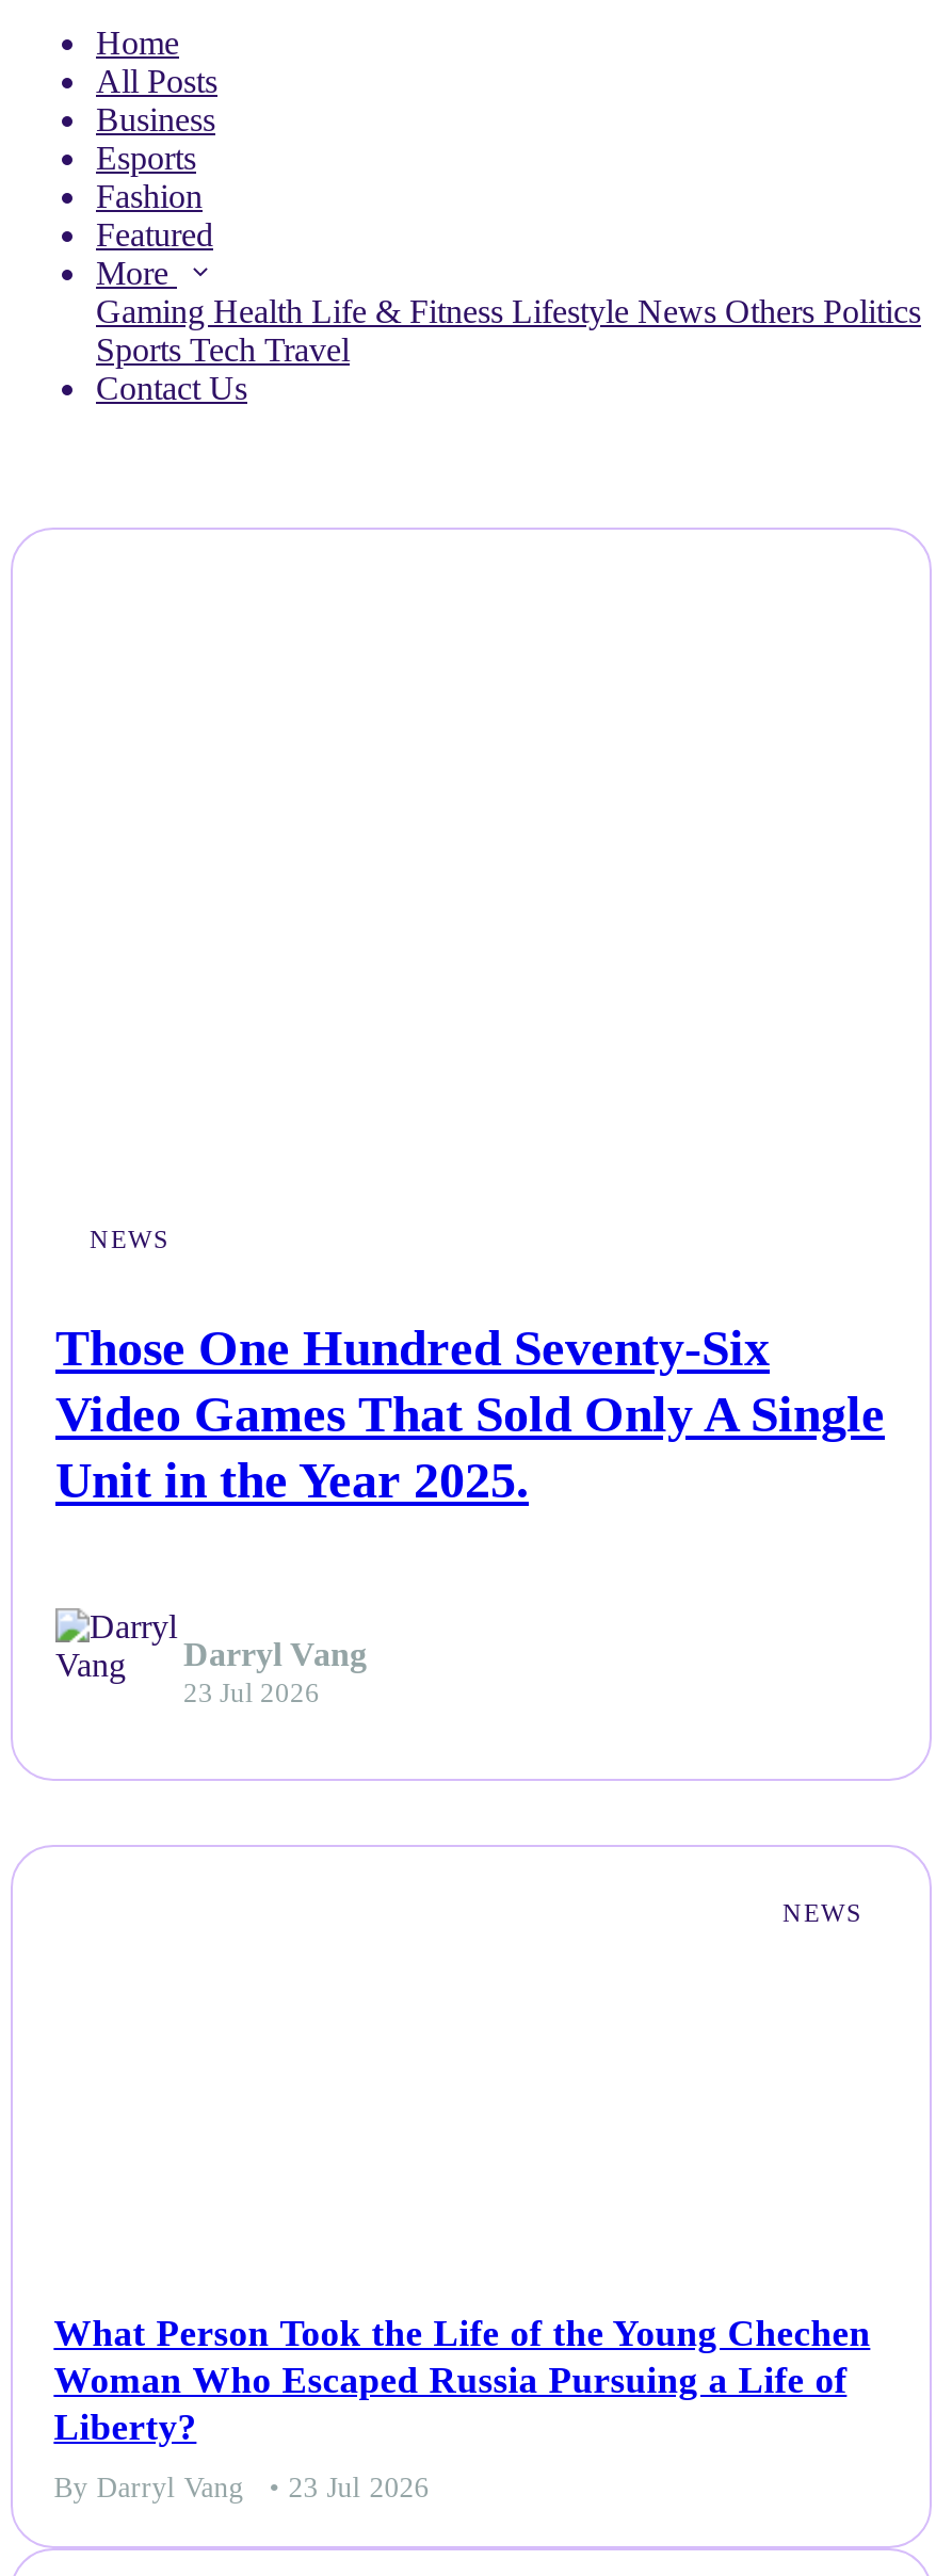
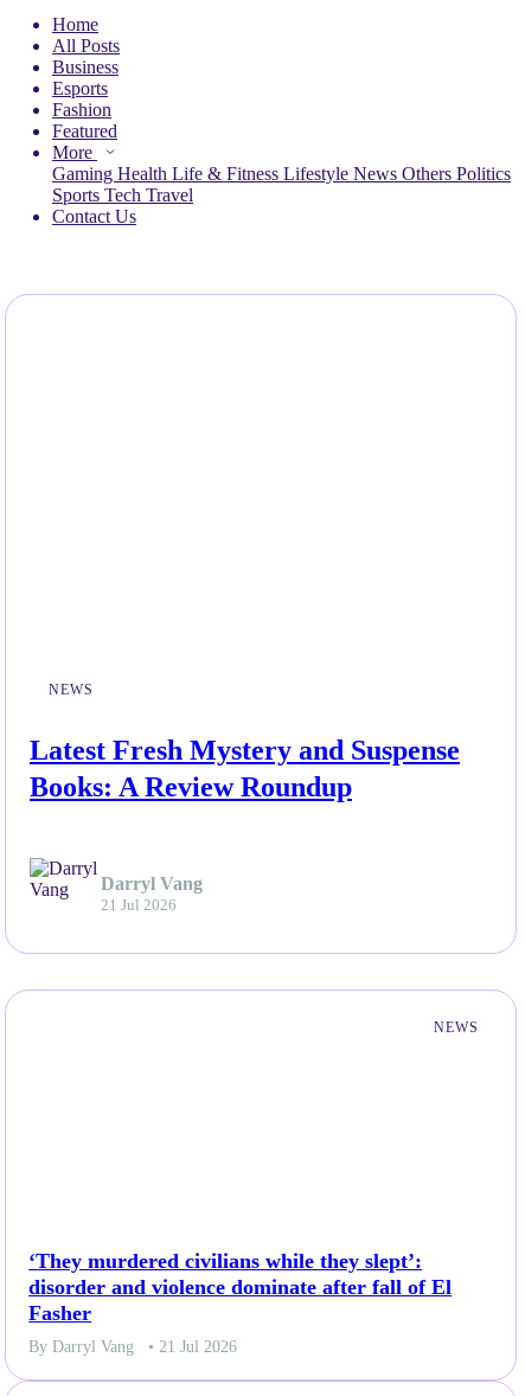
- Those One Hundred Seventy-Six
- Video Games That Sold Only A Single
- Unit in the Year 2025.
+ Latest Fresh Mystery and Suspense
+ Books: A Review Roundup

- 23 Jul 2026
+ 21 Jul 2026

- What Person Took the Life of the Young Chechen
- Woman Who Escaped Russia Pursuing a Life of
- Liberty?
+ ‘They murdered civilians while they slept’:
+ disorder and violence dominate after fall of El
+ Fasher

- By Darryl Vang • 23 Jul 2026
+ By Darryl Vang • 21 Jul 2026
